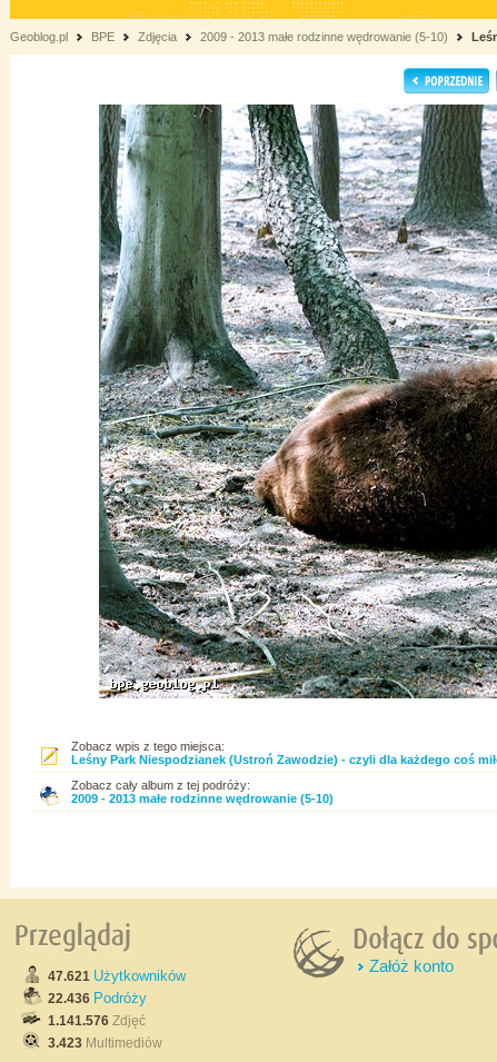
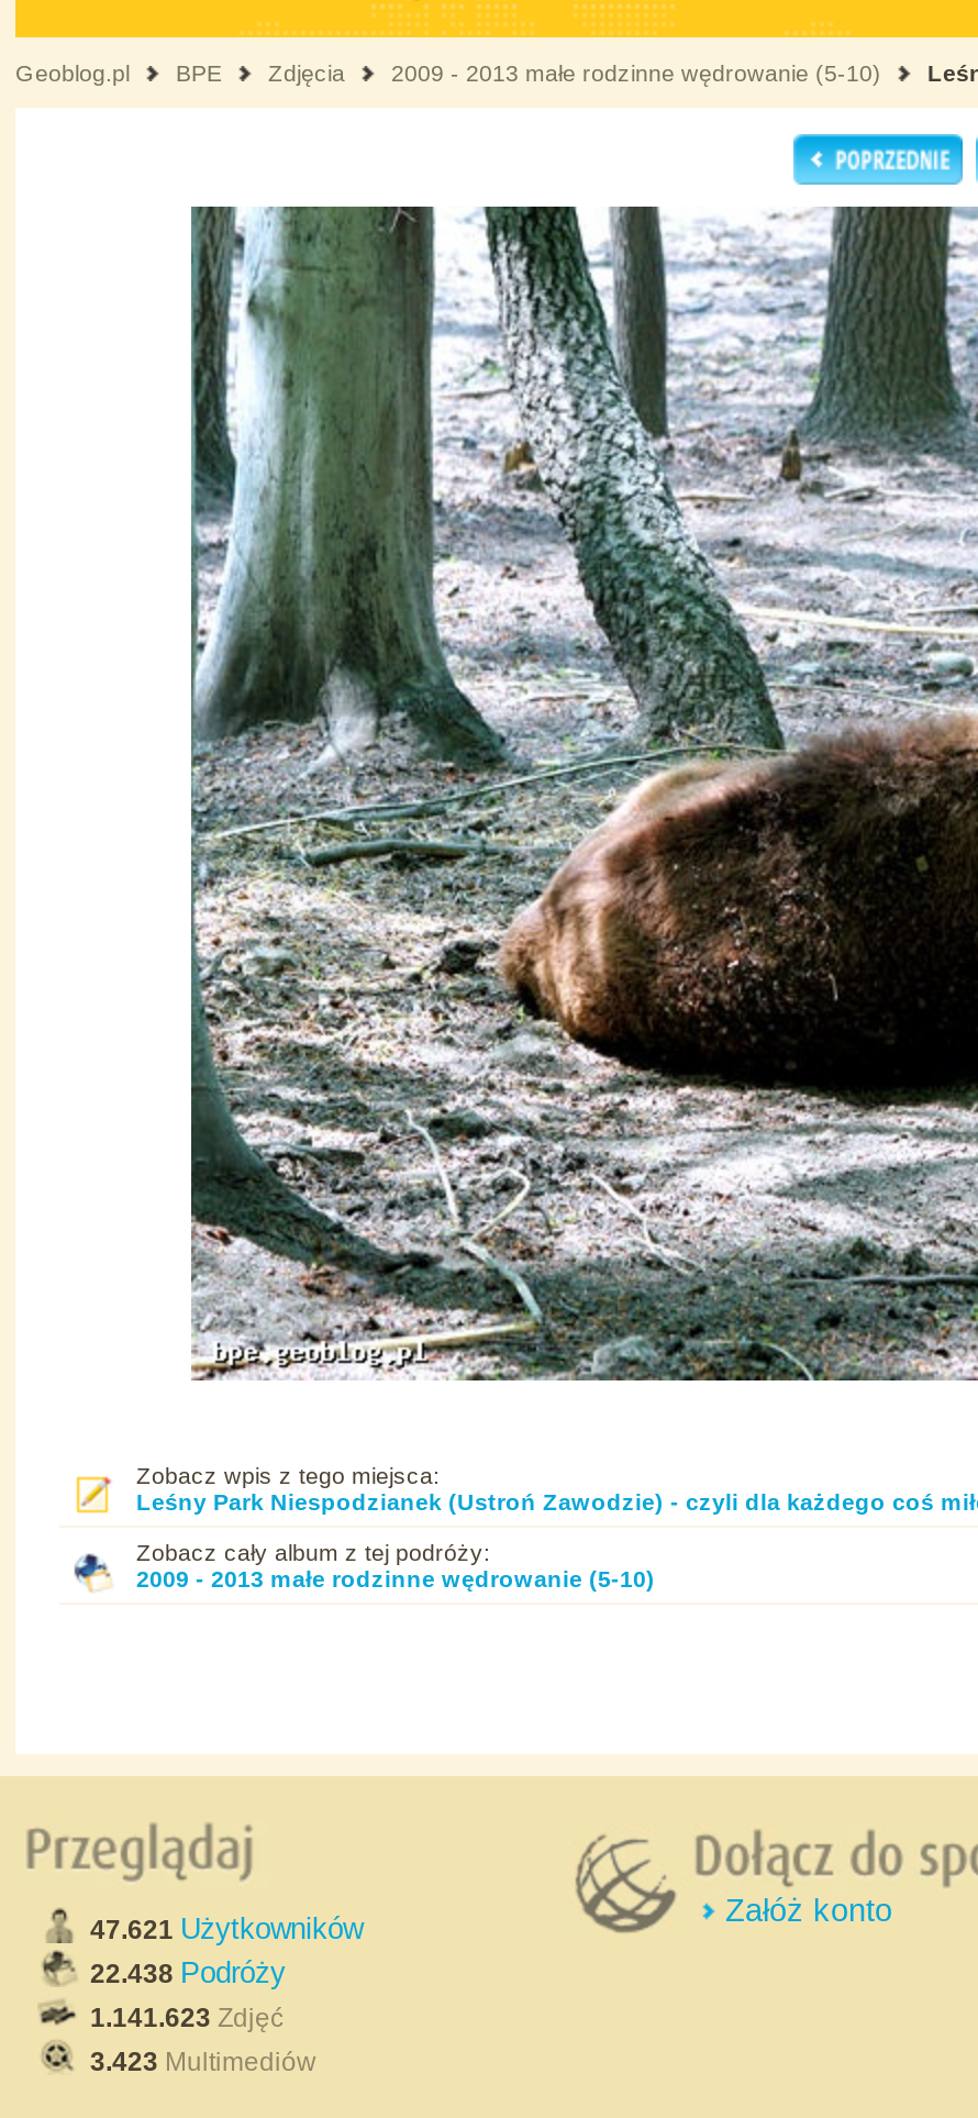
- 22.436 Podróży
+ 22.438 Podróży

- 1.141.576 Zdjęć
+ 1.141.623 Zdjęć
